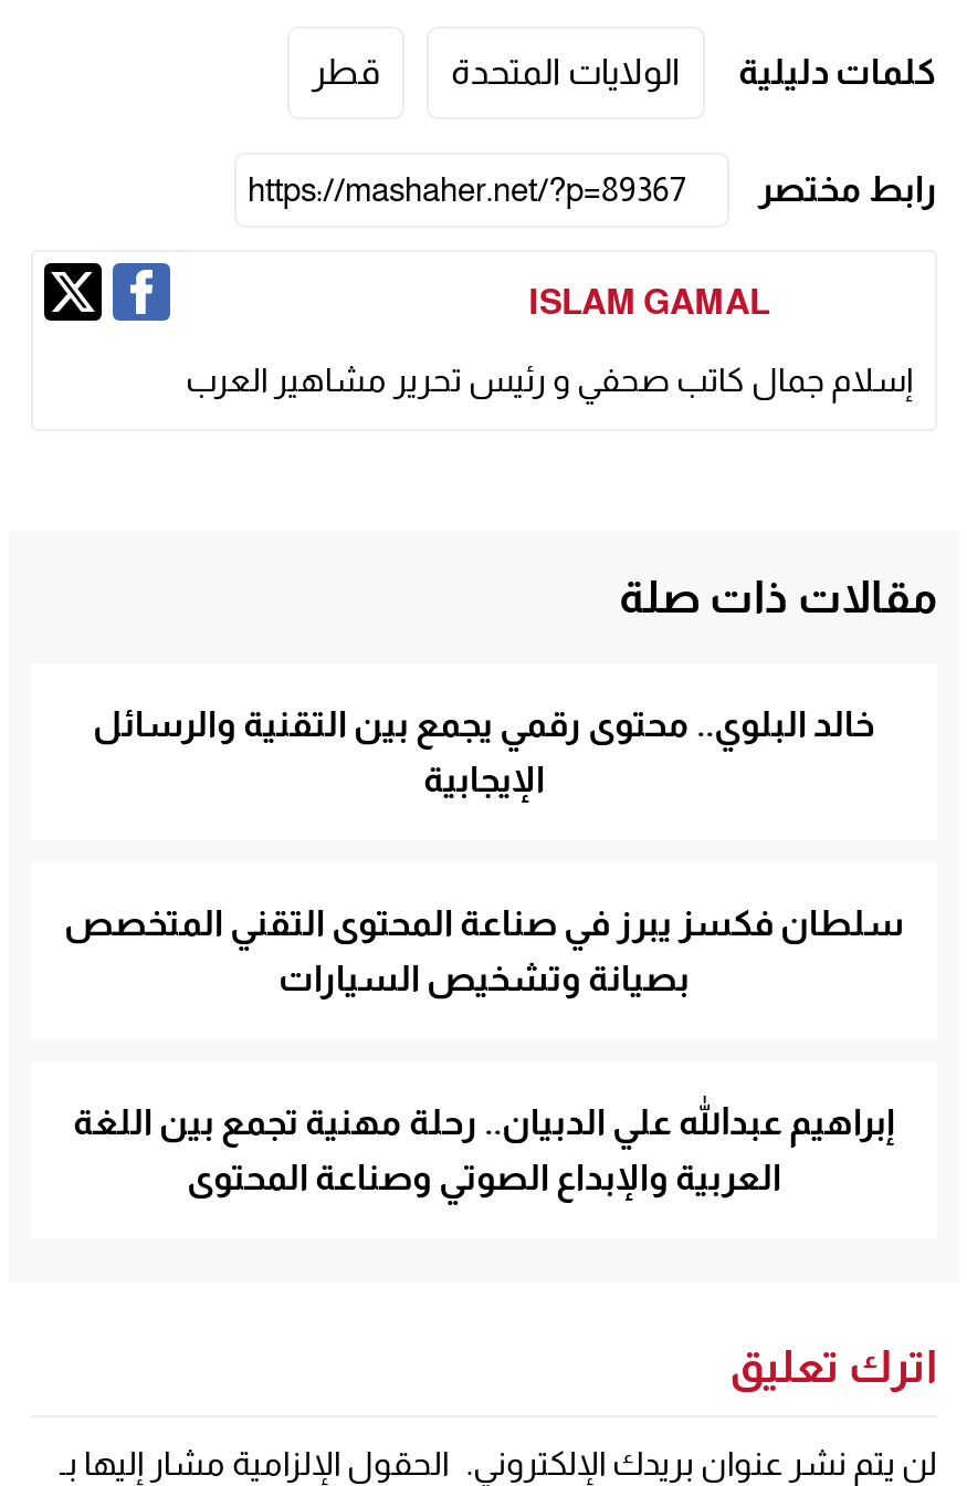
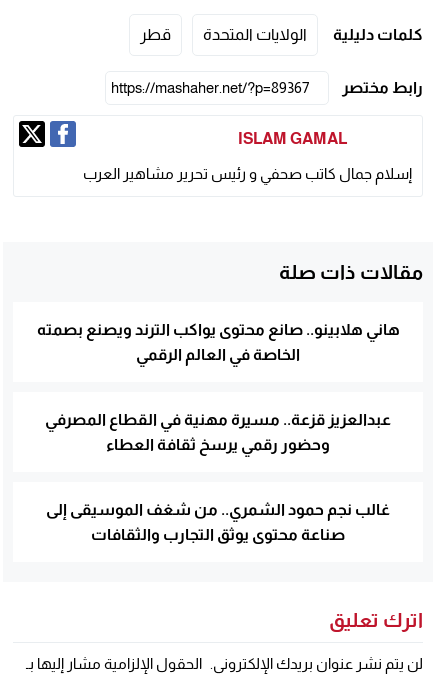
- خالد البلوي.. محتوى رقمي يجمع بين التقنية والرسائل
+ هاني هلابينو.. صانع محتوى يواكب الترند ويصنع بصمته

- الإيجابية
+ الخاصة في العالم الرقمي

- سلطان فكسز يبرز في صناعة المحتوى التقني المتخصص
+ عبدالعزيز قزعة.. مسيرة مهنية في القطاع المصرفي

- بصيانة وتشخيص السيارات
+ وحضور رقمي يرسخ ثقافة العطاء

- إبراهيم عبدالله علي الدبيان.. رحلة مهنية تجمع بين اللغة
+ غالب نجم حمود الشمري.. من شغف الموسيقى إلى

- العربية والإبداع الصوتي وصناعة المحتوى
+ صناعة محتوى يوثق التجارب والثقافات
